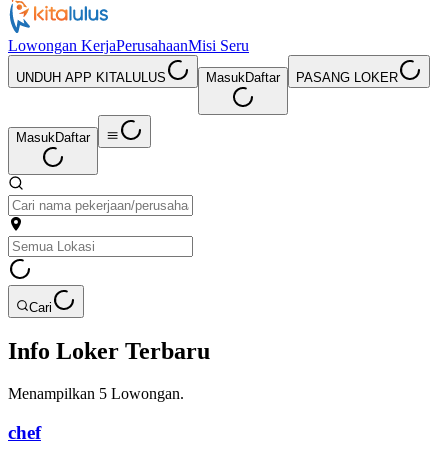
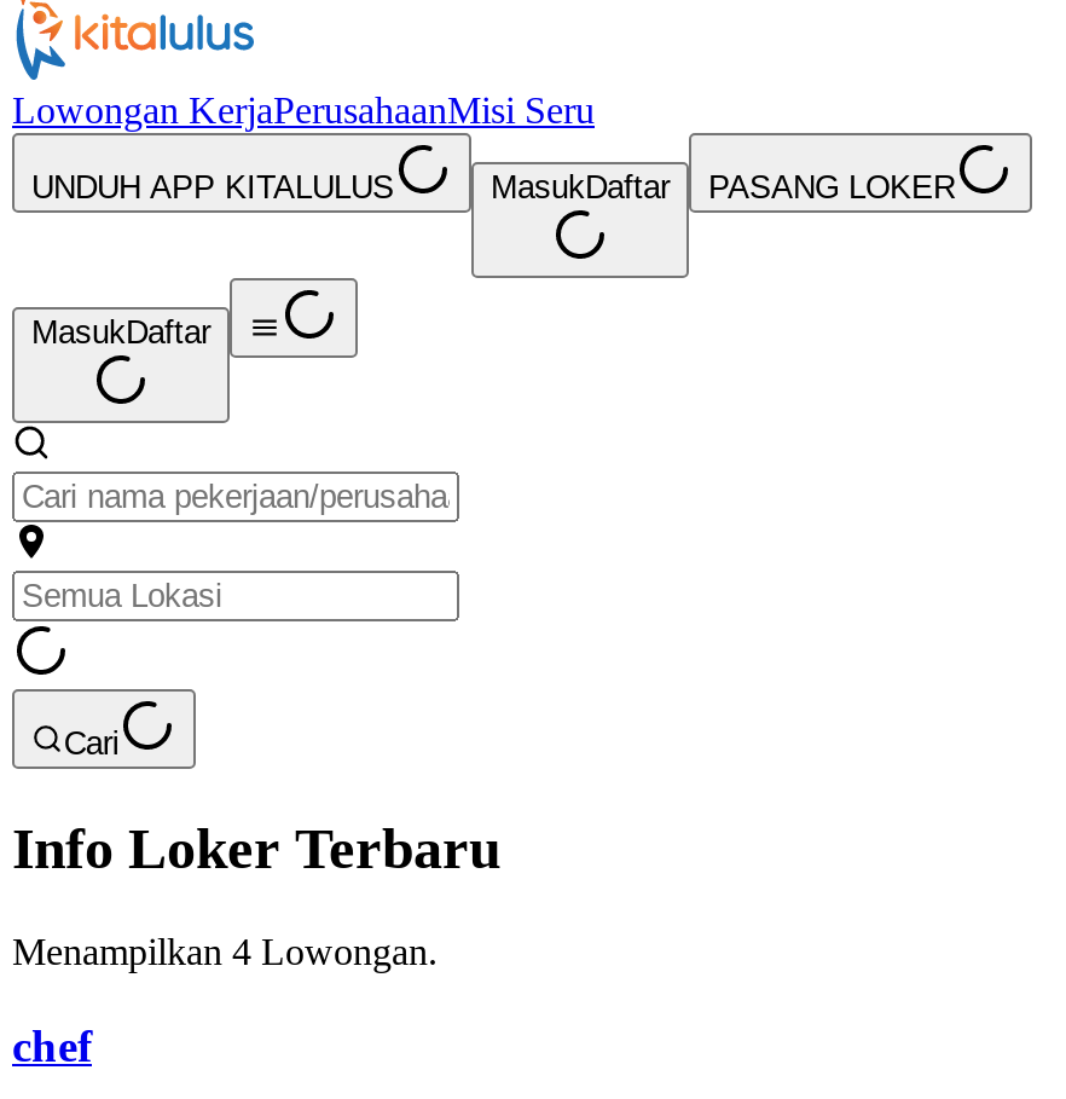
- Menampilkan 5 Lowongan.
+ Menampilkan 4 Lowongan.
